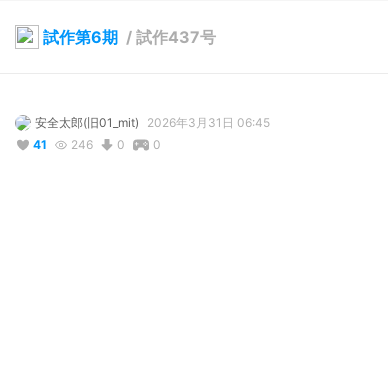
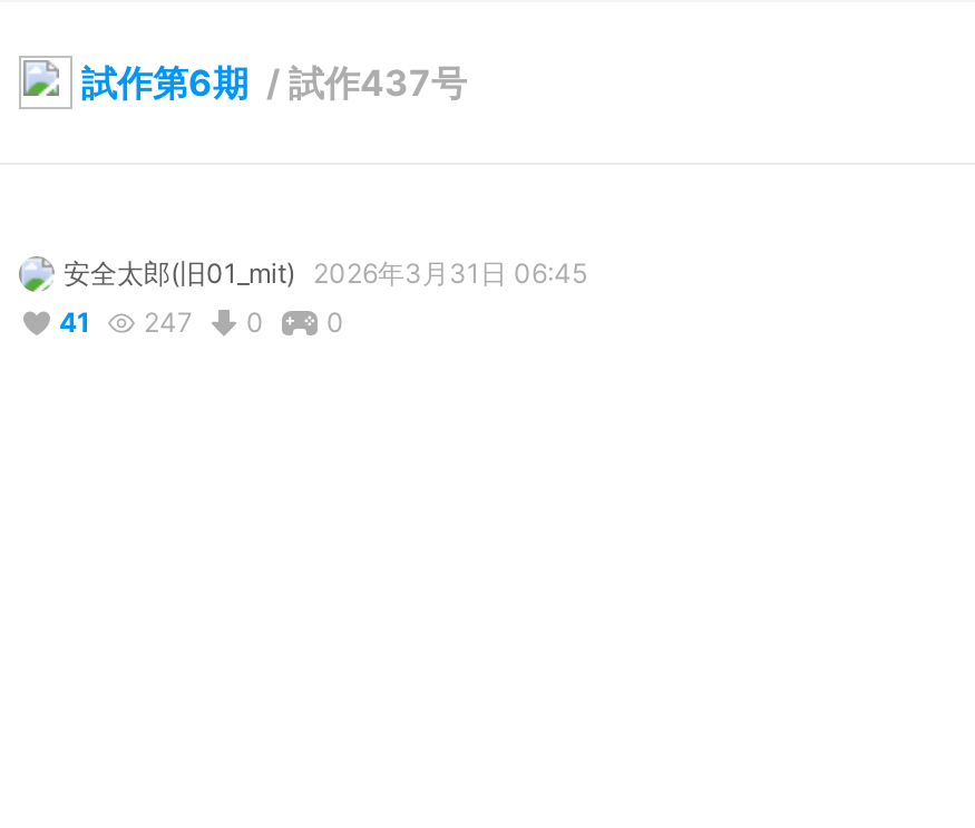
- 41 246 0 0
+ 41 247 0 0
